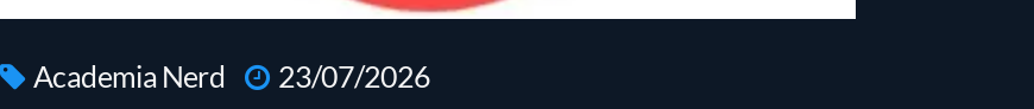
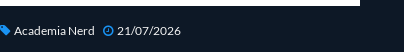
- Academia Nerd 23/07/2026
+ Academia Nerd 21/07/2026
